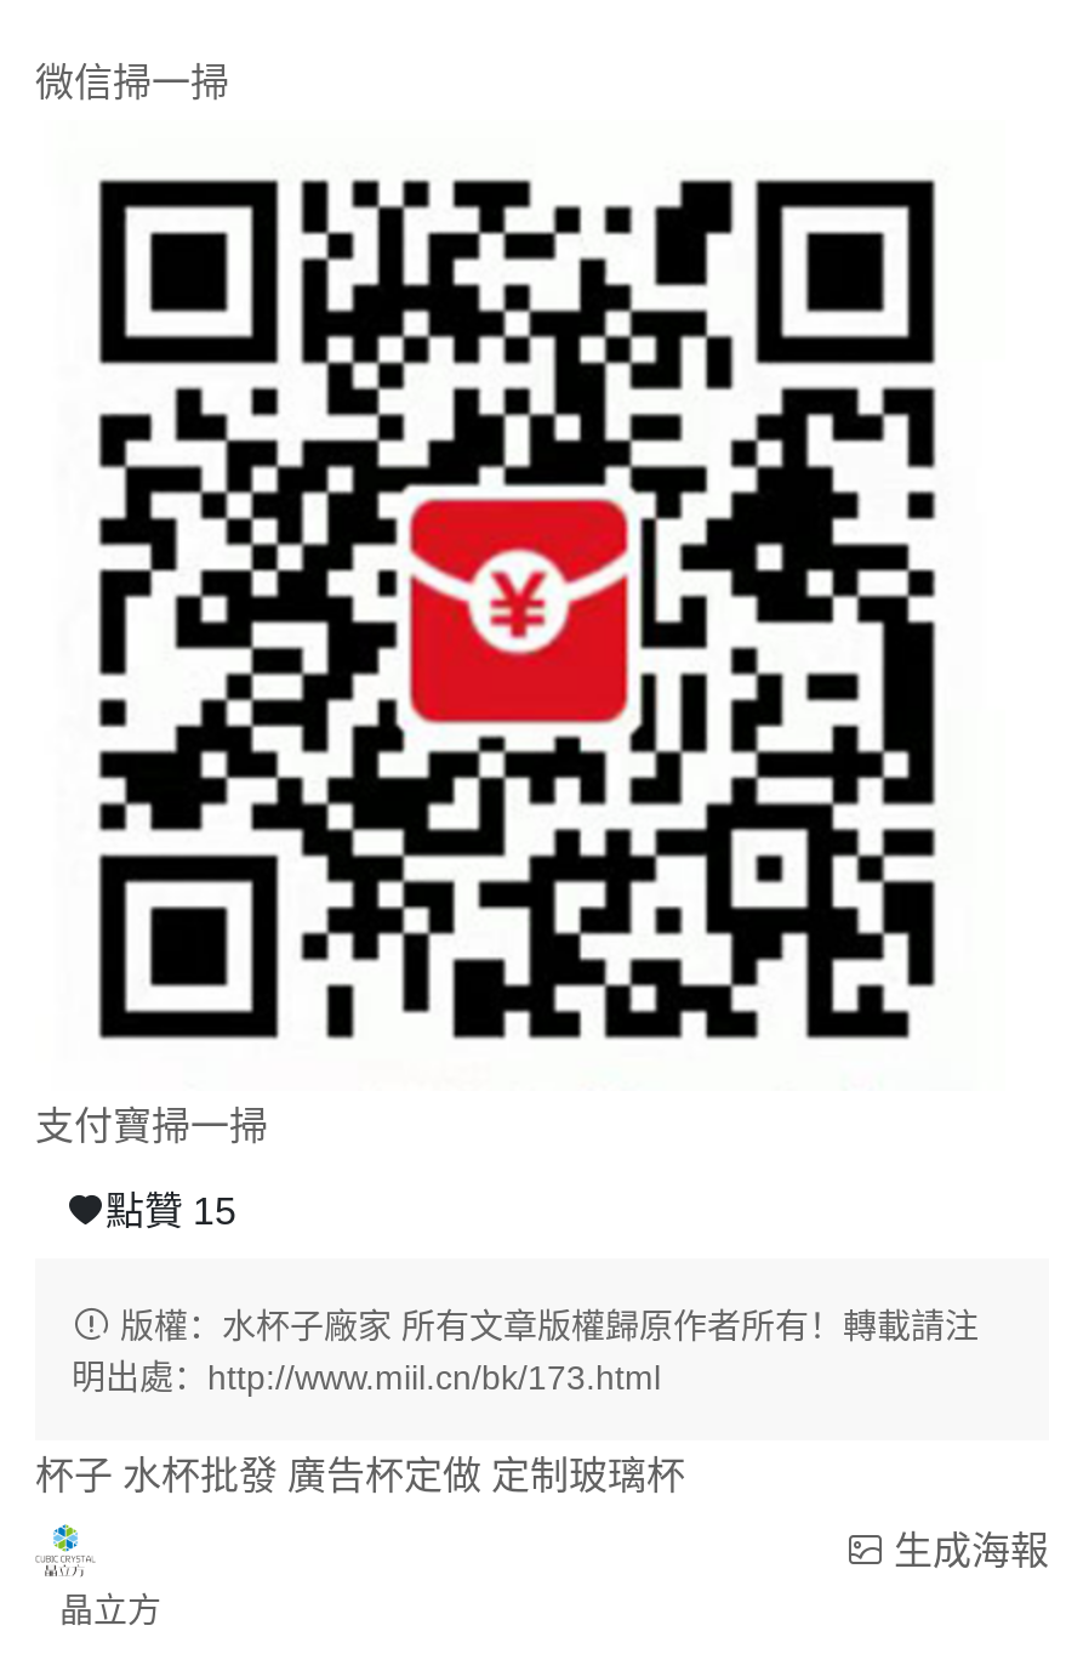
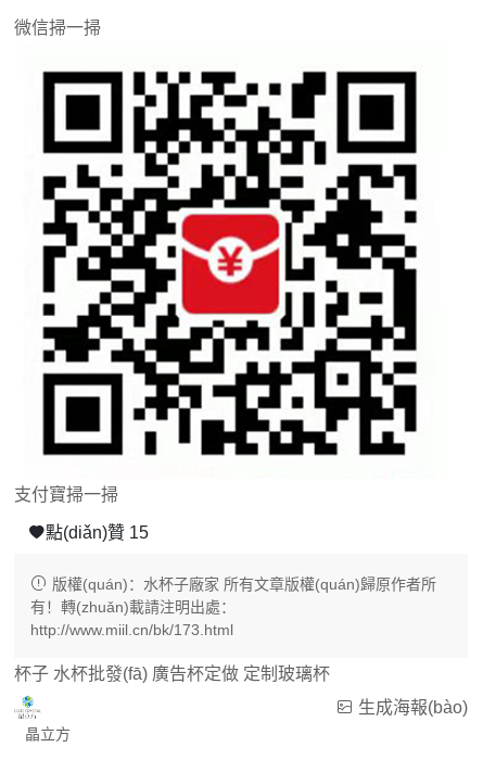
- 點贊15
+ 點(diǎn)贊15

- 版權：水杯子廠家 所有文章版權歸原作者所有！轉載請注
- 明出處：http://www.miil.cn/bk/173.html
+ 版權(quán)：水杯子廠家 所有文章版權(quán)歸原作者所
+ 有！轉(zhuǎn)載請注明出處：
+ http://www.miil.cn/bk/173.html

- 杯子 水杯批發 廣告杯定做 定制玻璃杯
+ 杯子 水杯批發(fā) 廣告杯定做 定制玻璃杯

- 生成海報
+ 生成海報(bào)
